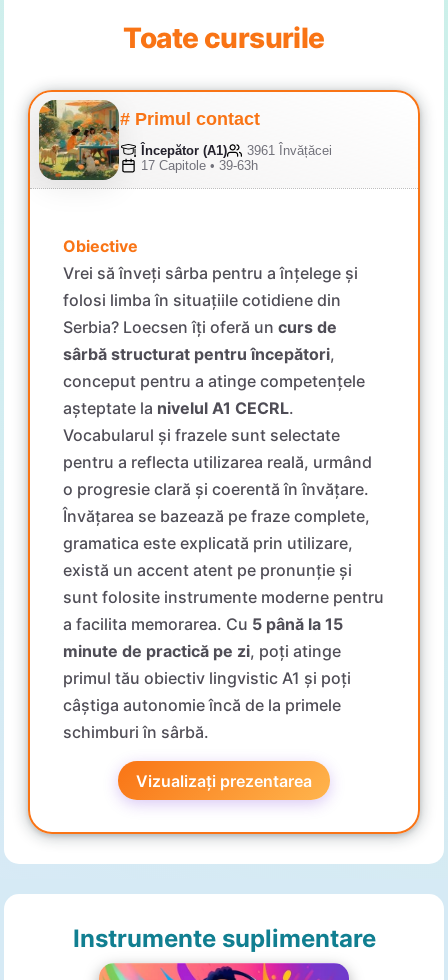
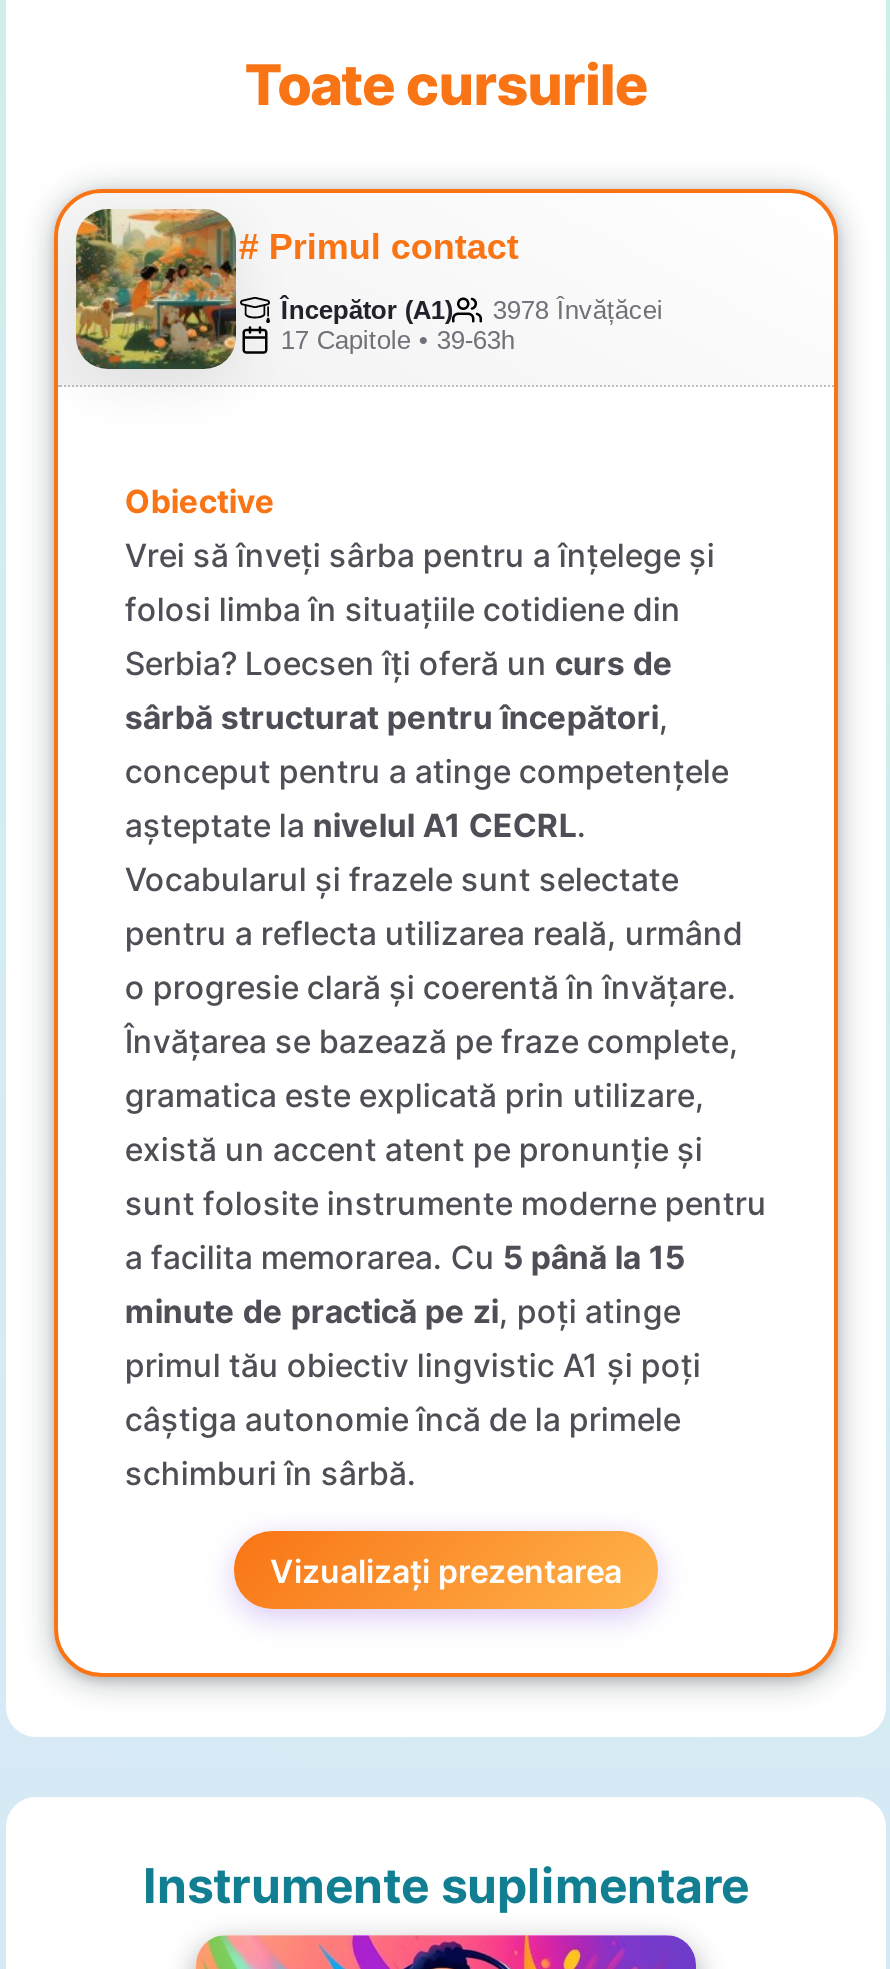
- Începător (A1) 3961 Învățăcei
+ Începător (A1) 3978 Învățăcei
